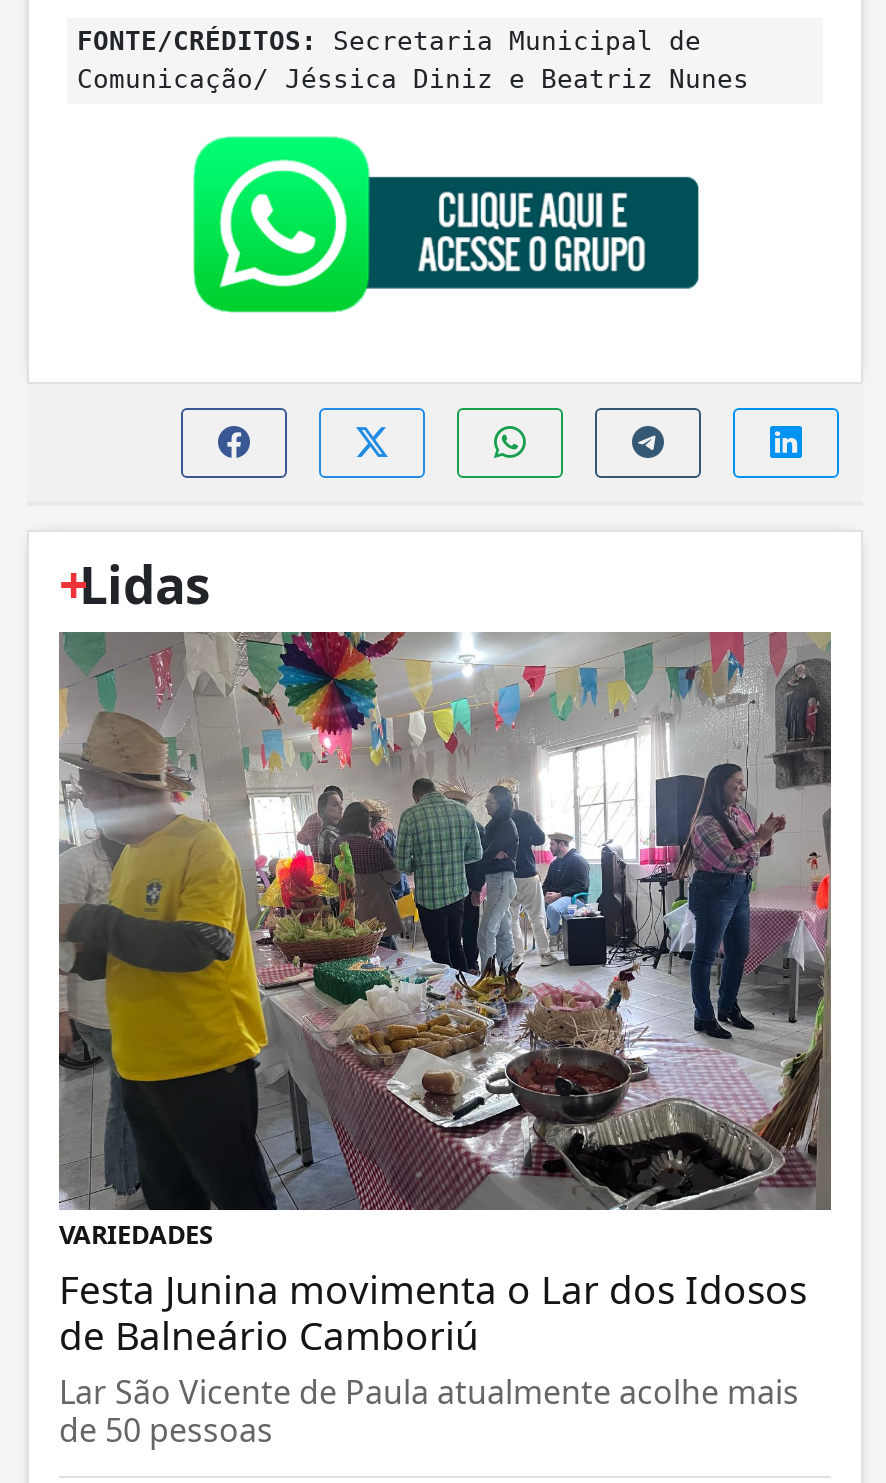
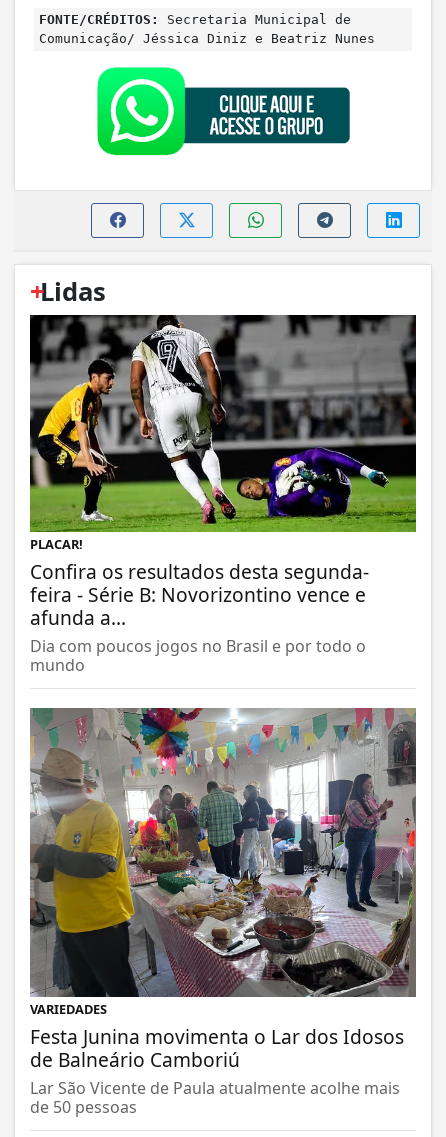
+ [image]
+ PLACAR!
+ Confira os resultados desta segunda-
+ feira - Série B: Novorizontino vence e
+ afunda a...
+ Dia com poucos jogos no Brasil e por todo o
+ mundo
